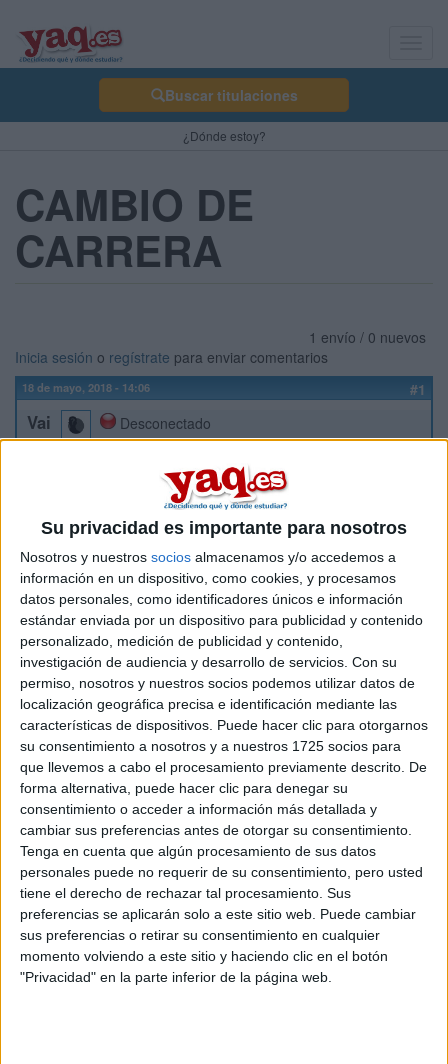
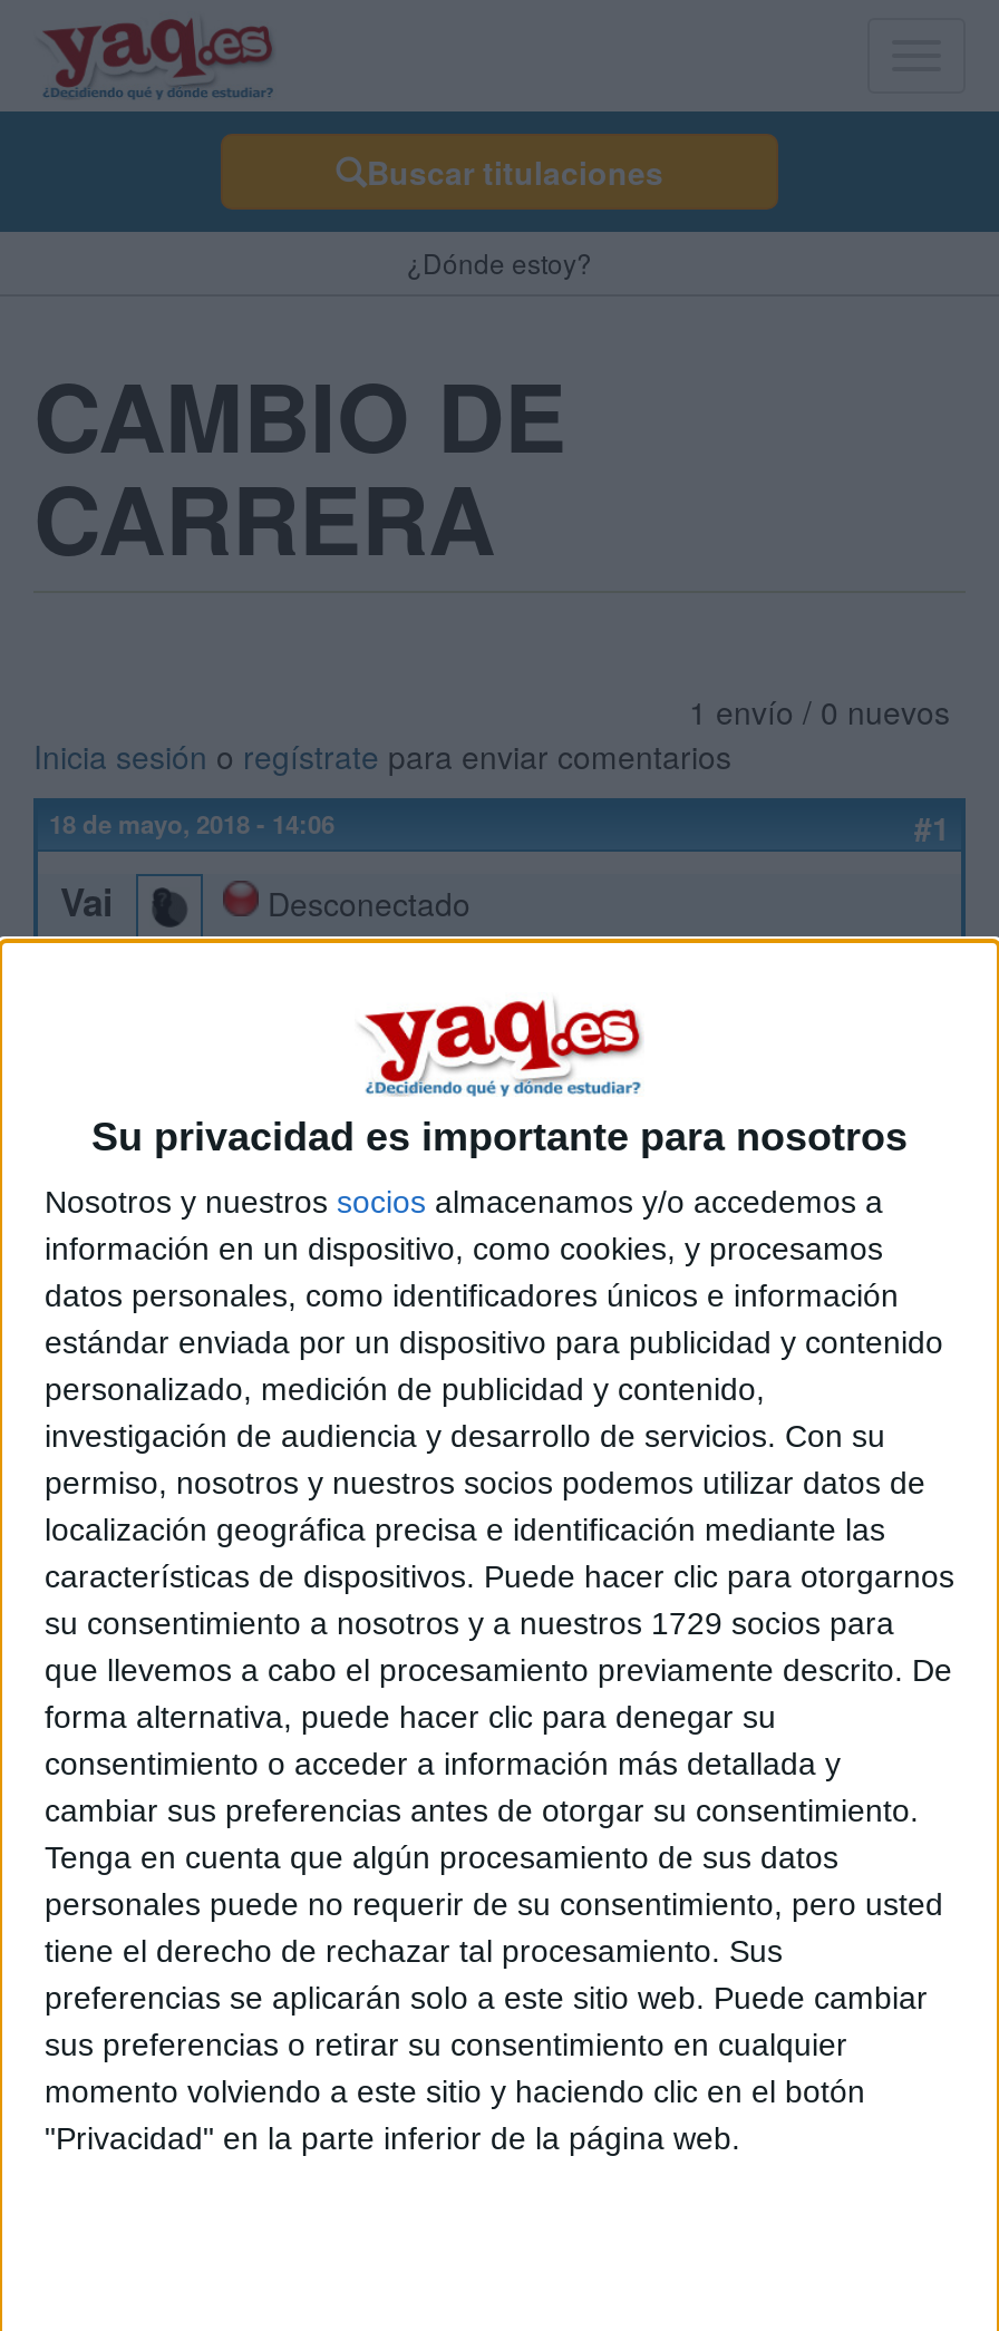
- su consentimiento a nosotros y a nuestros 1725 socios para
+ su consentimiento a nosotros y a nuestros 1729 socios para
